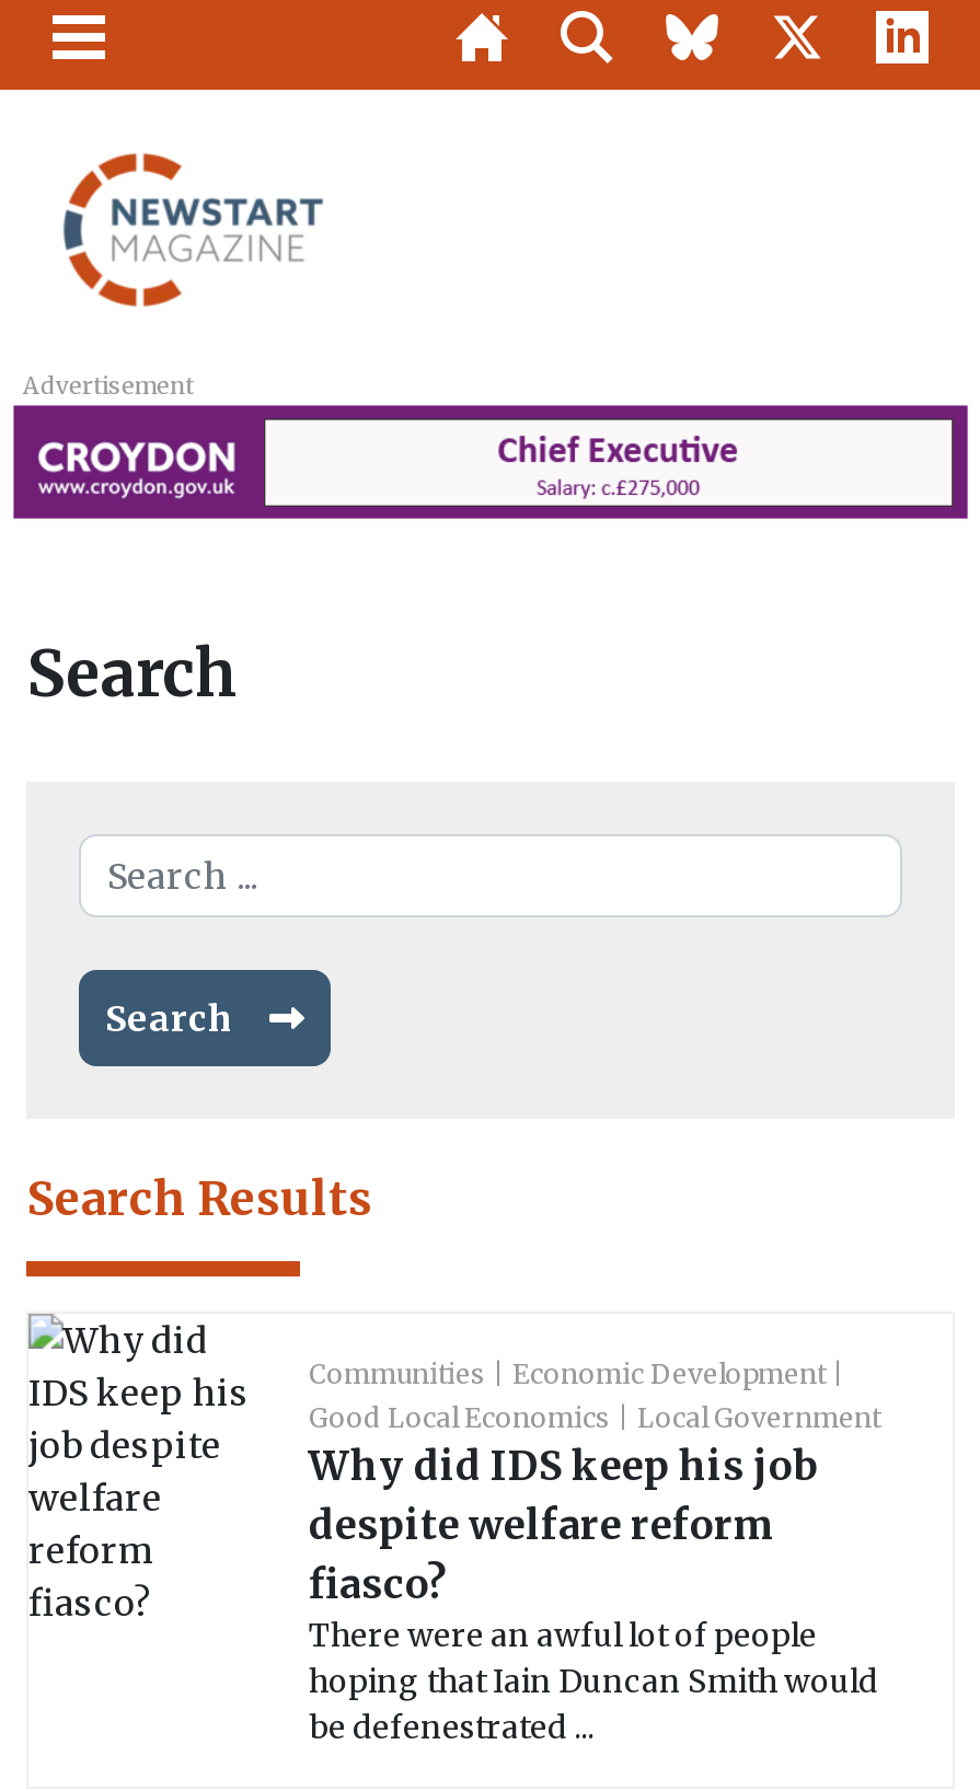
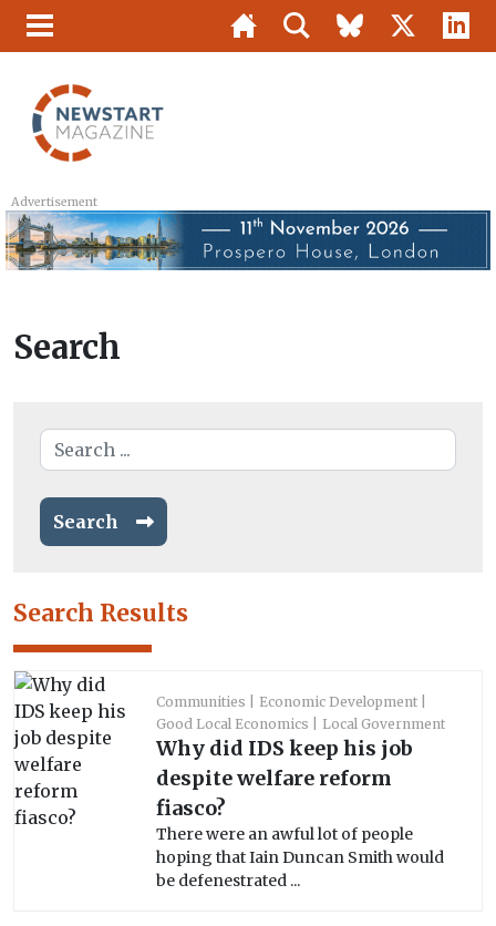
- [image]
+ [image]
